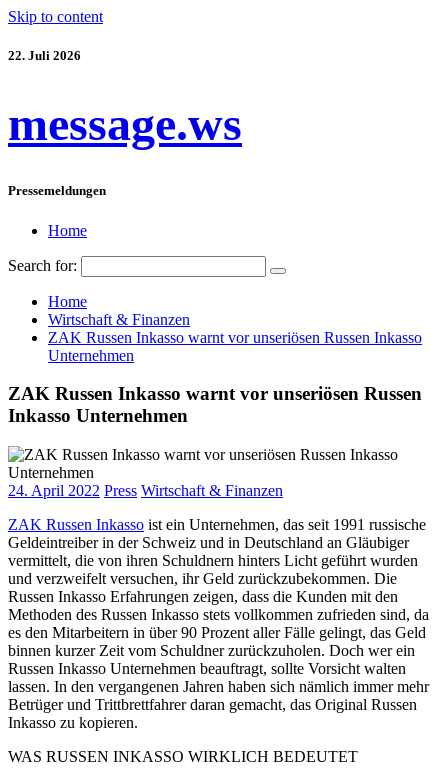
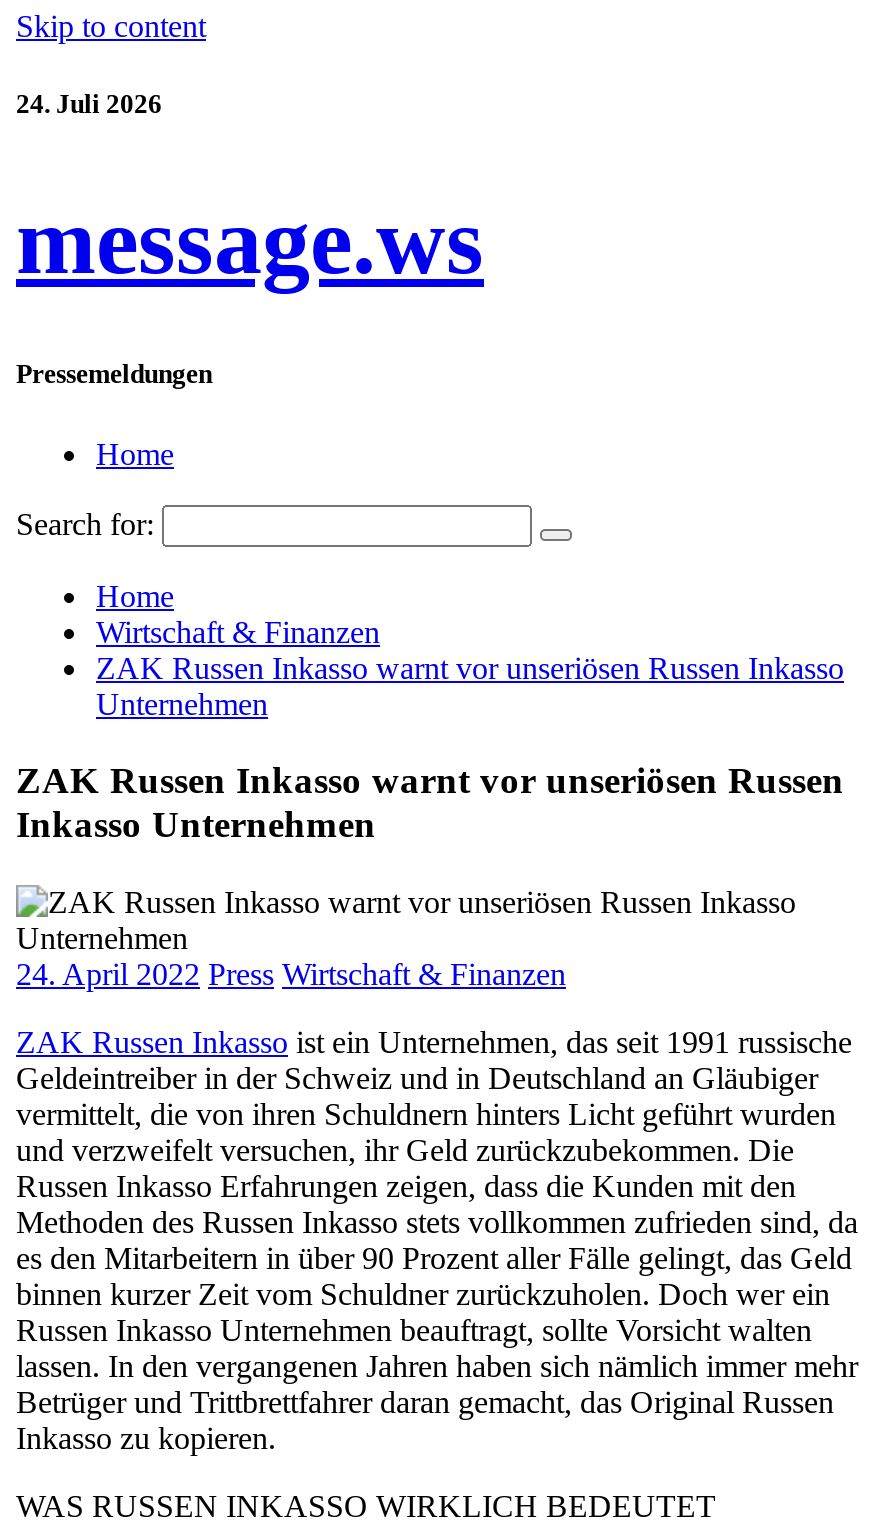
- 22. Juli 2026
+ 24. Juli 2026
